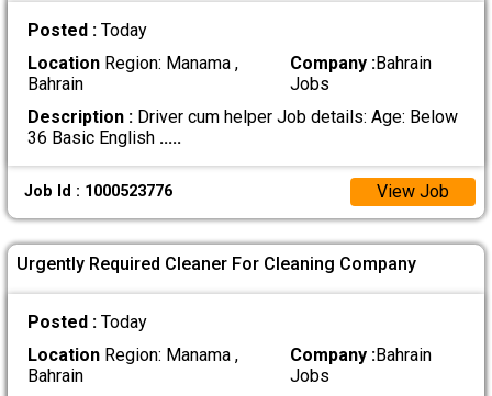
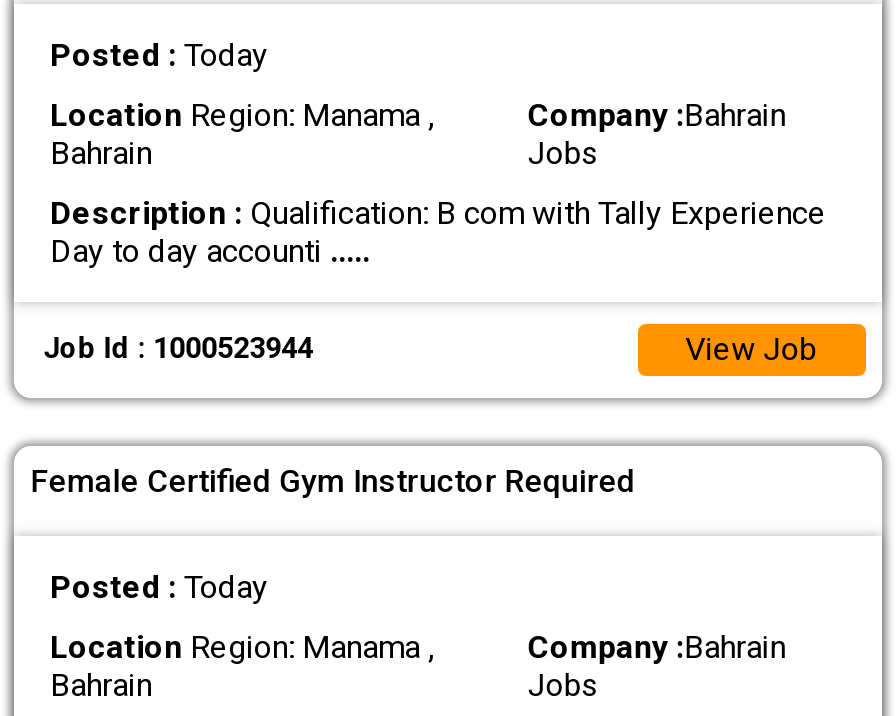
- Description : Driver cum helper Job details: Age: Below
- 36 Basic English.....
+ Description : Qualification: B com with Tally Experience
+ Day to day accounti.....

- Job Id : 1000523776
+ Job Id : 1000523944

- Urgently Required Cleaner For Cleaning Company
+ Female Certified Gym Instructor Required
